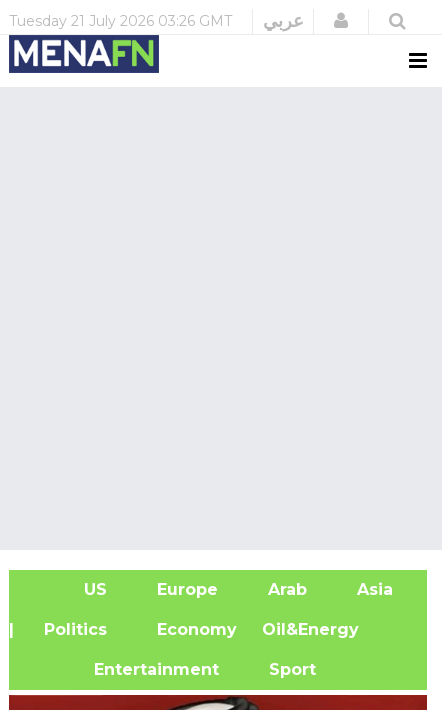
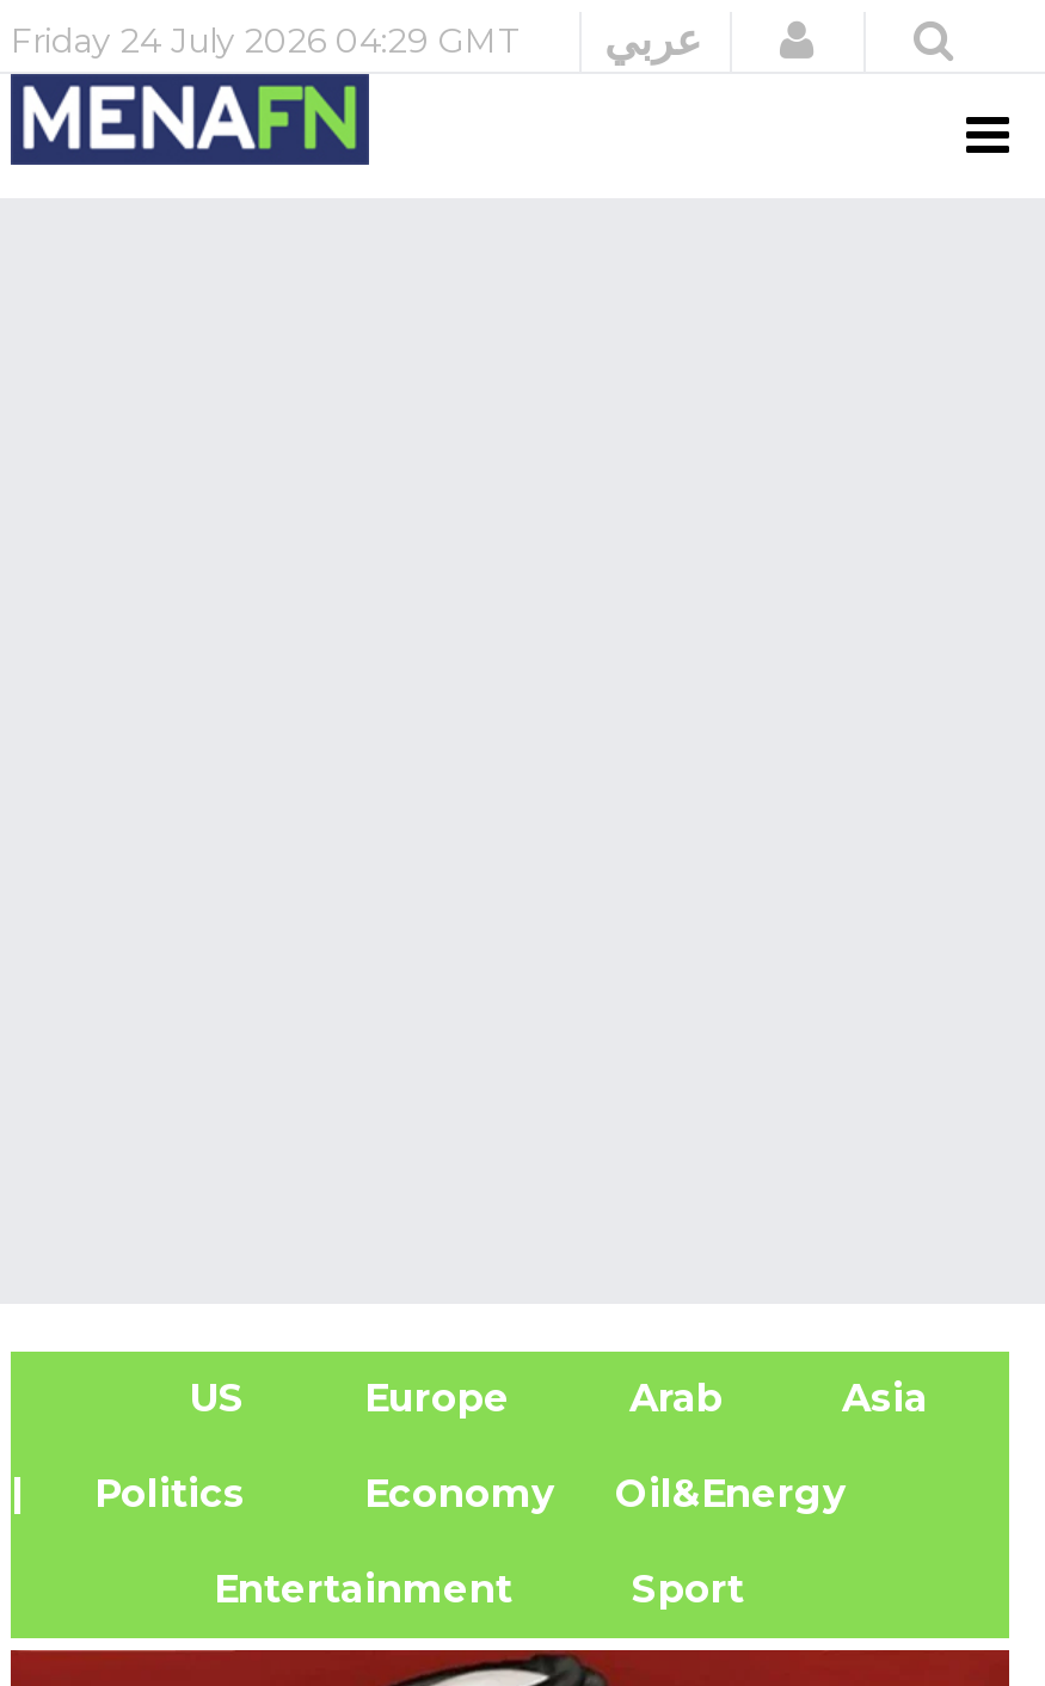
- Tuesday 21 July 2026 03:26 GMT
+ Friday 24 July 2026 04:29 GMT
